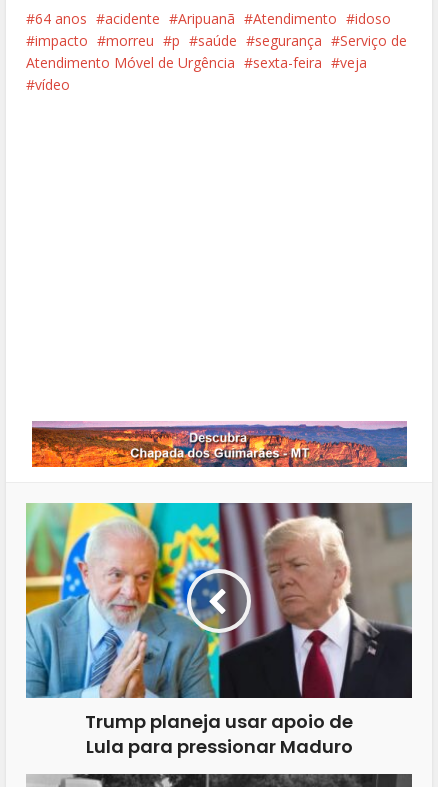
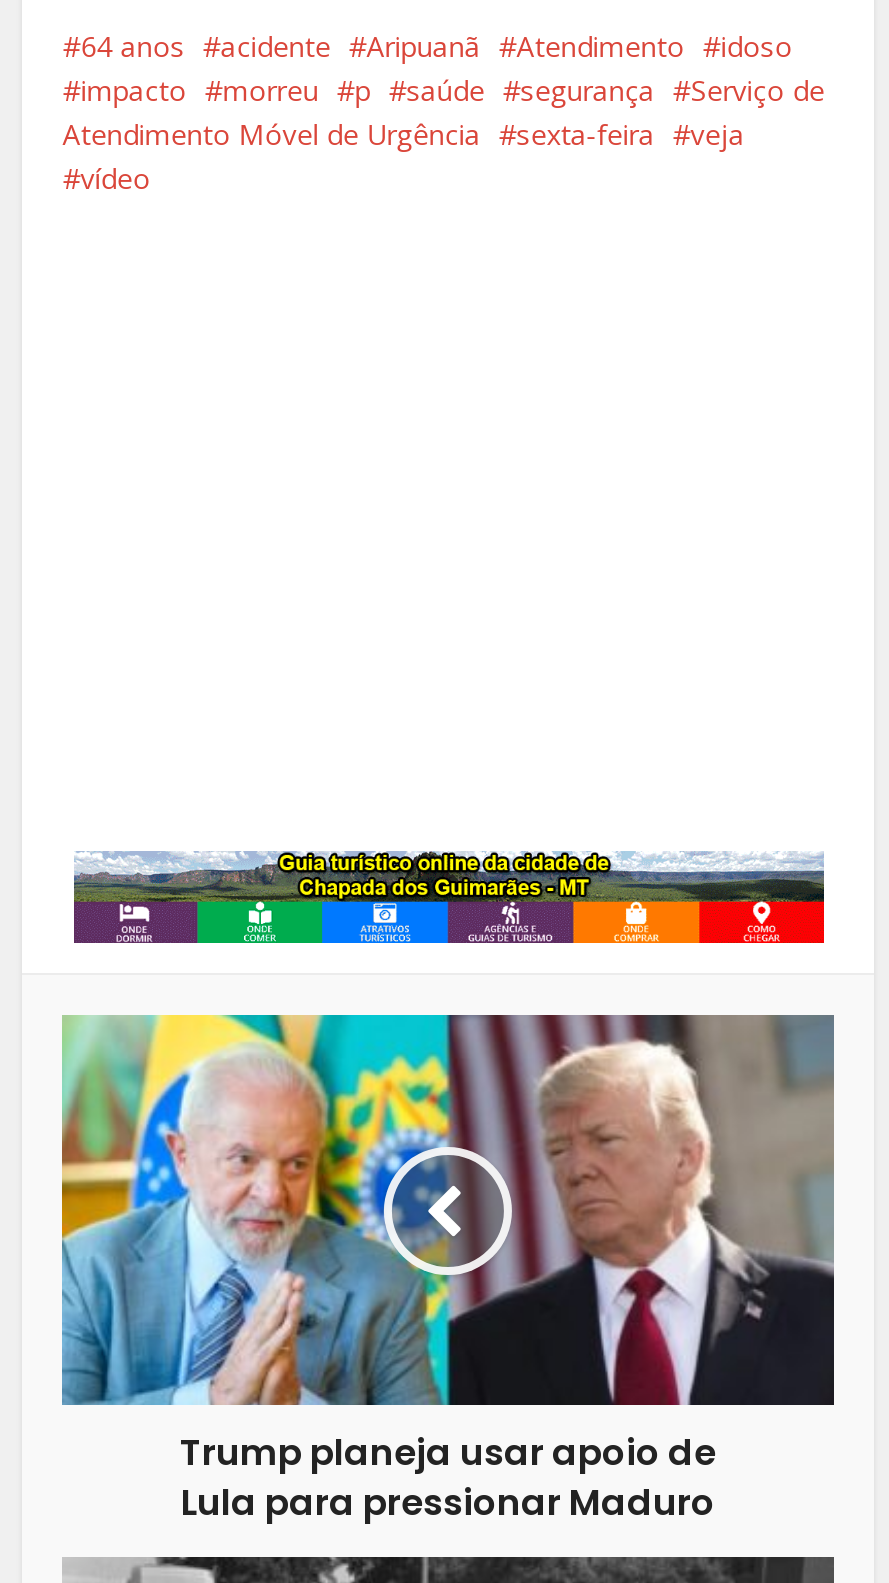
- [image]
+ [image]
